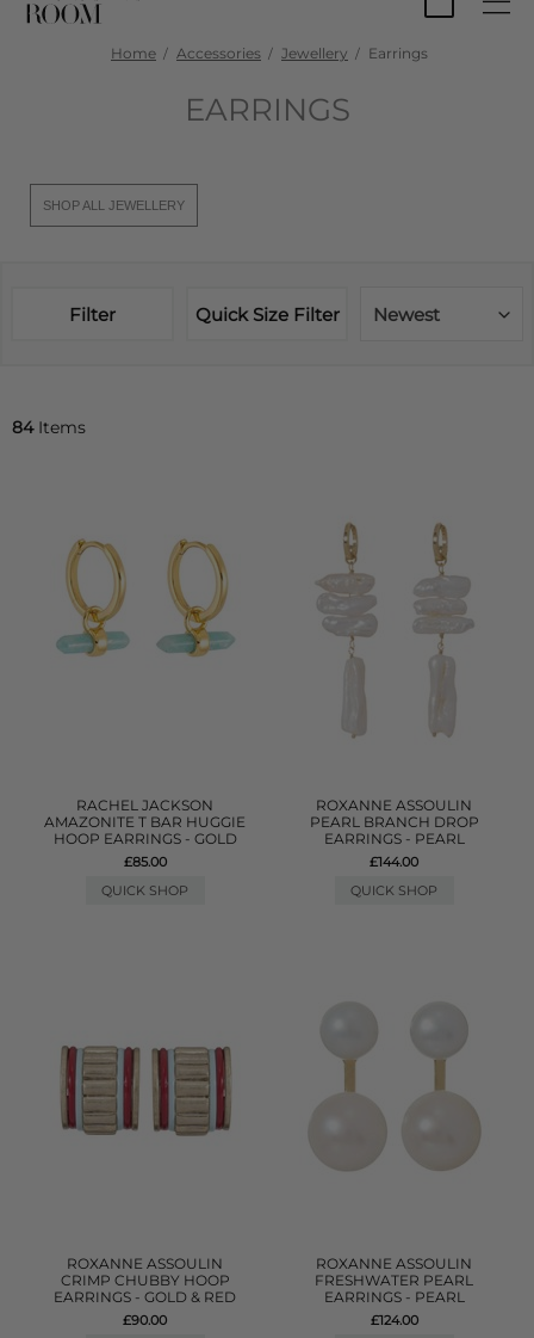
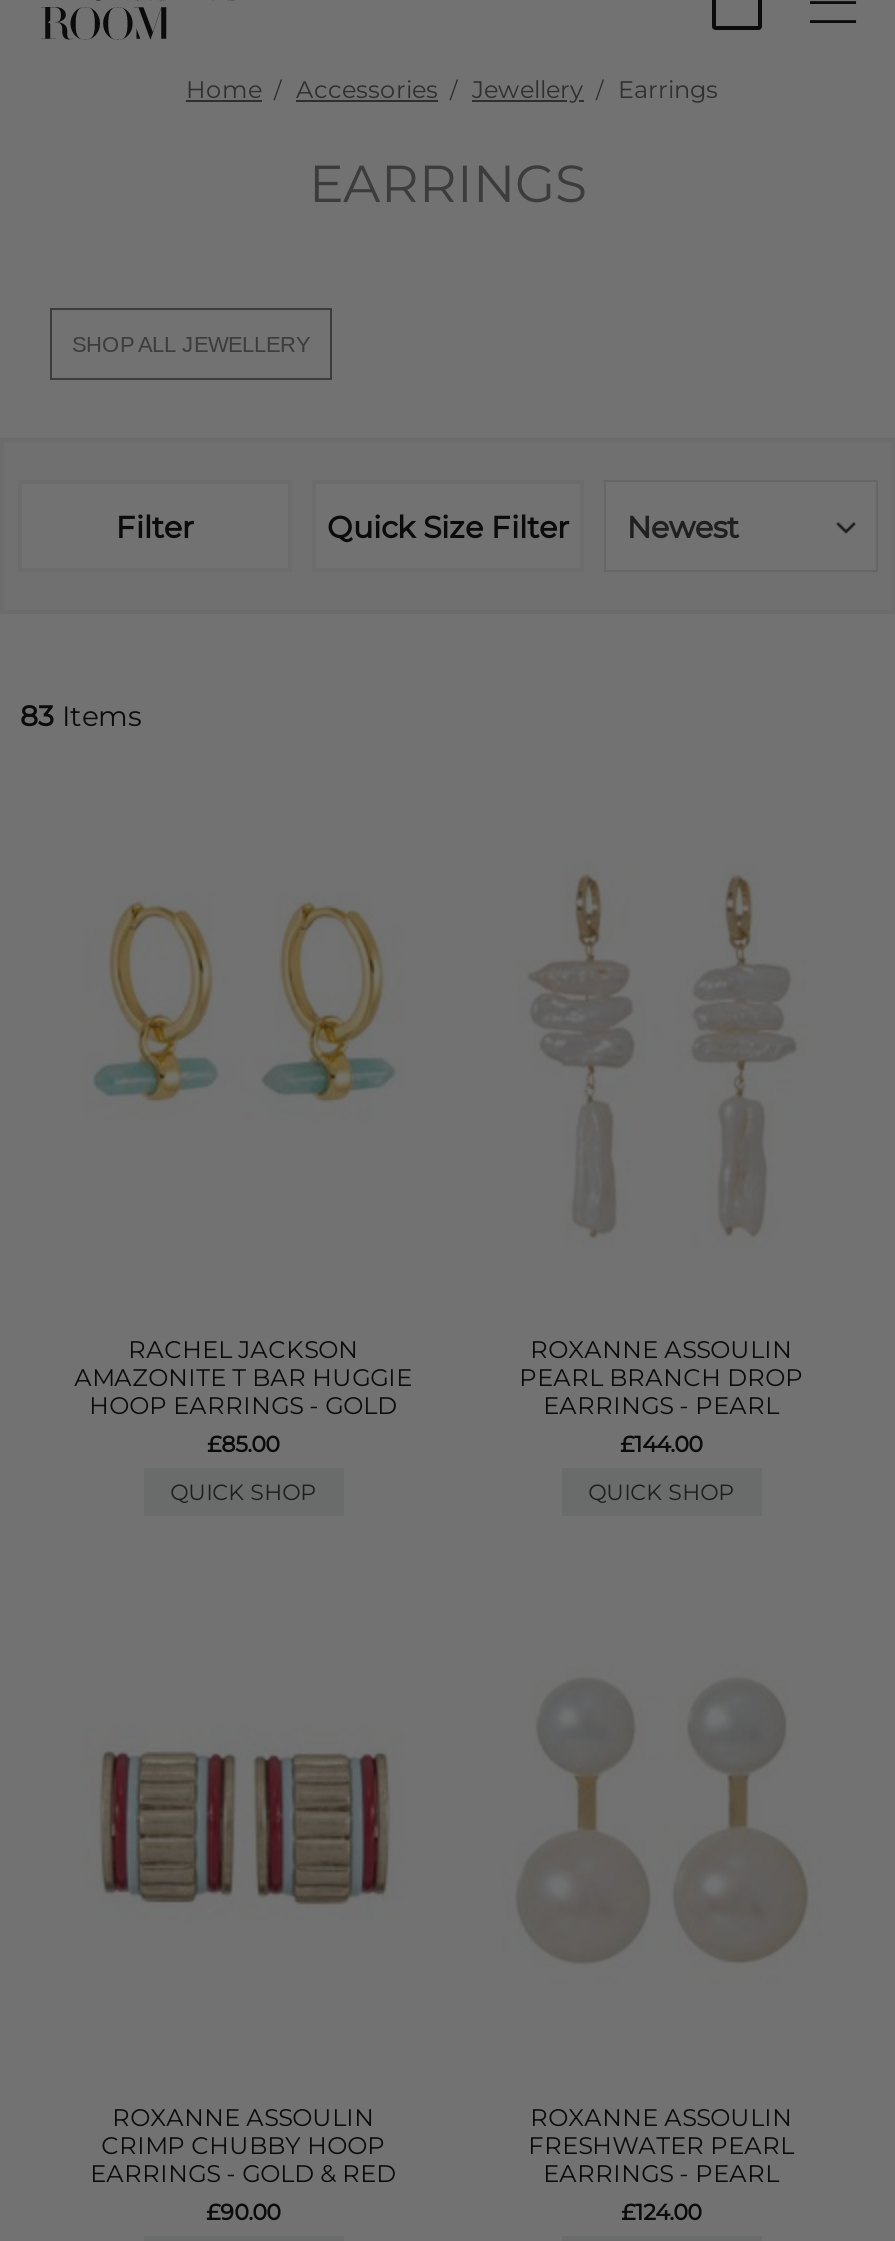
- 84 Items
+ 83 Items
